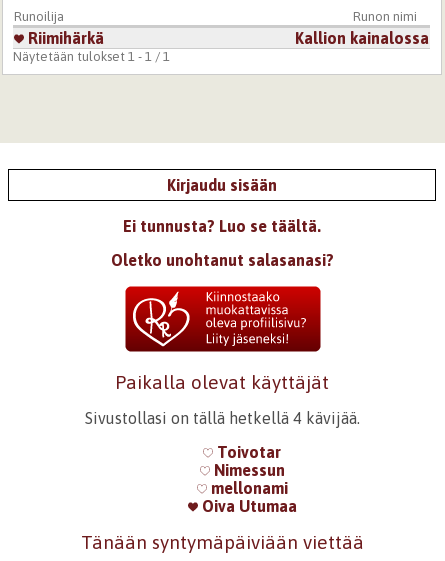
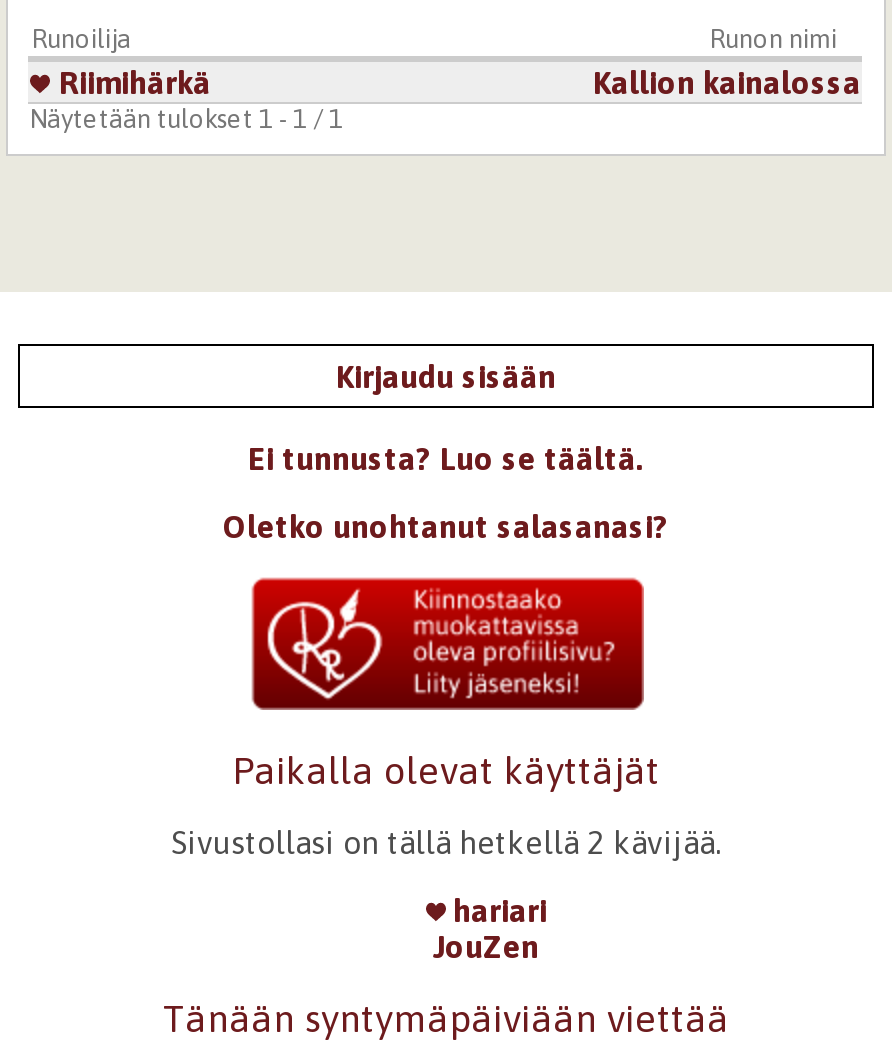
- Sivustollasi on tällä hetkellä 4 kävijää.
+ Sivustollasi on tällä hetkellä 2 kävijää.

- Toivotar
- Nimessun
- mellonami
- Oiva Utumaa
+ hariari
+ JouZen
